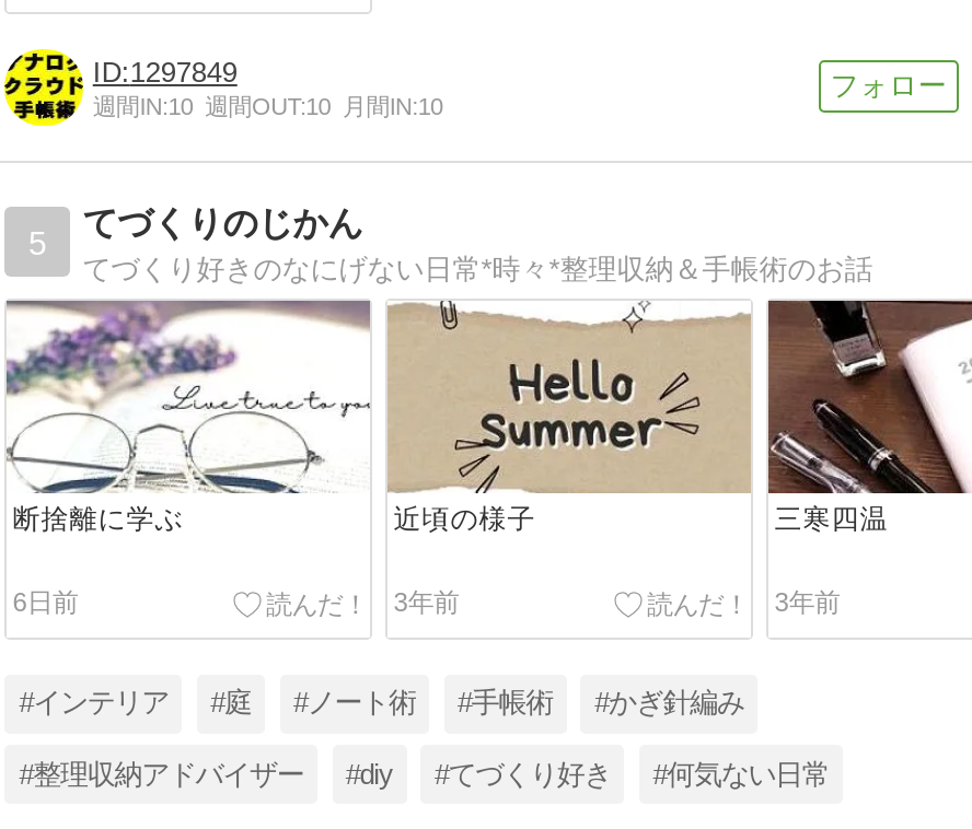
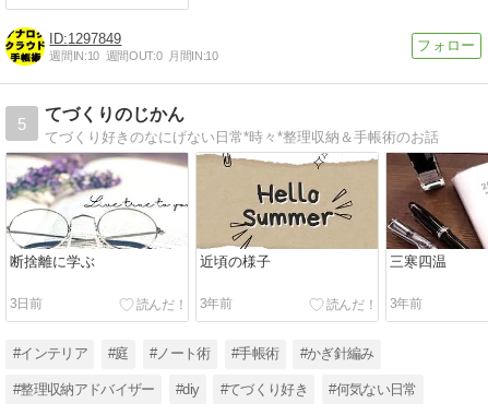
- 週間IN:10 週間OUT:10 月間IN:10
+ 週間IN:10 週間OUT:0 月間IN:10

- 6日前
+ 3日前
